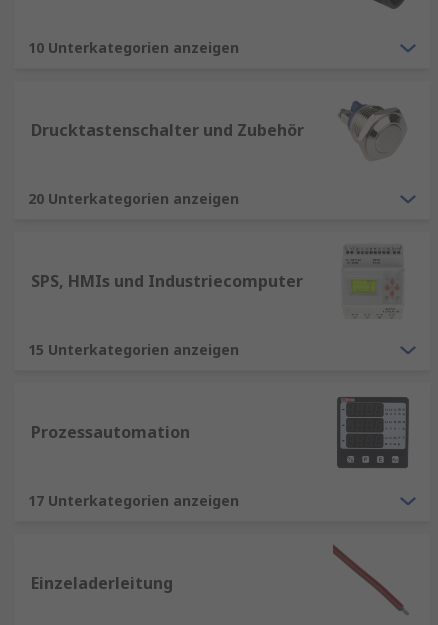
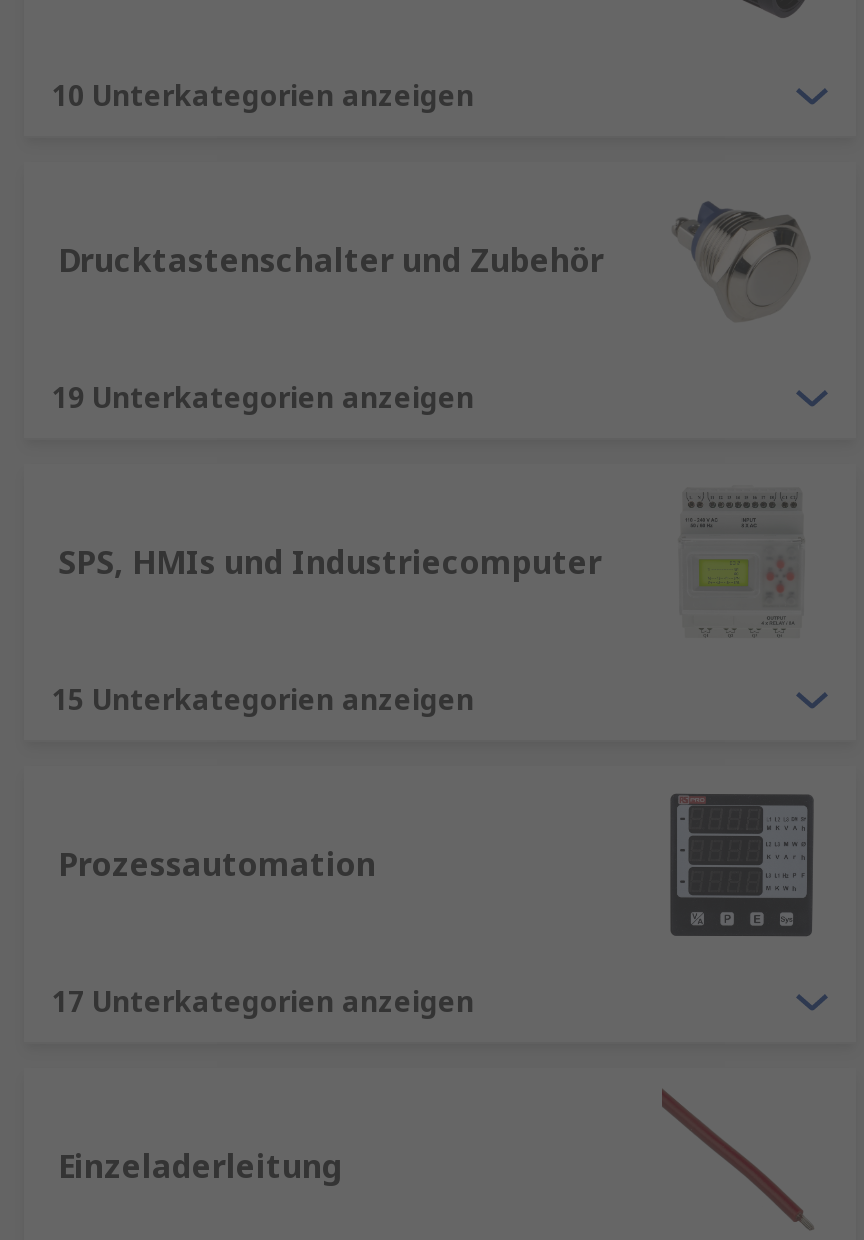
- 20 Unterkategorien anzeigen
+ 19 Unterkategorien anzeigen
